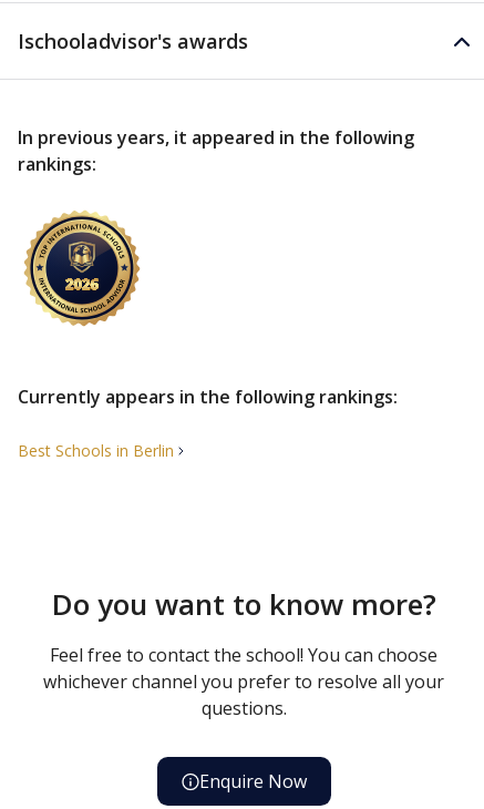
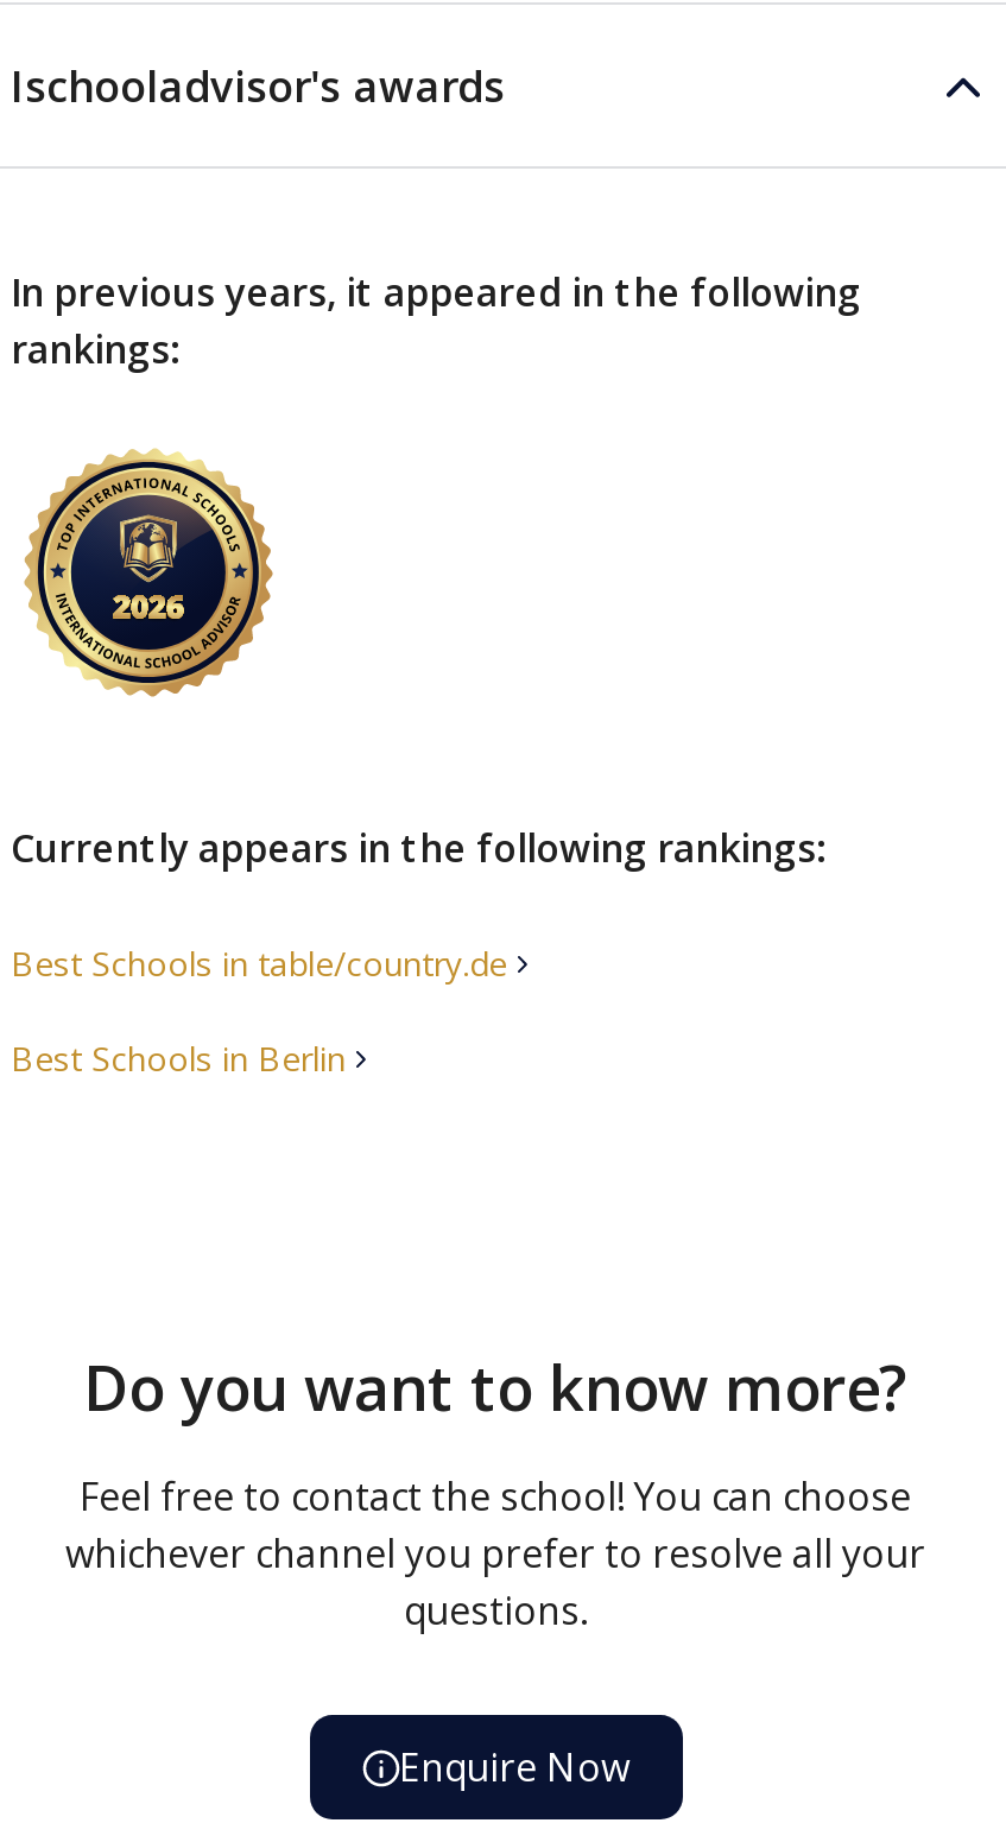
+ Best Schools in table/country.de
